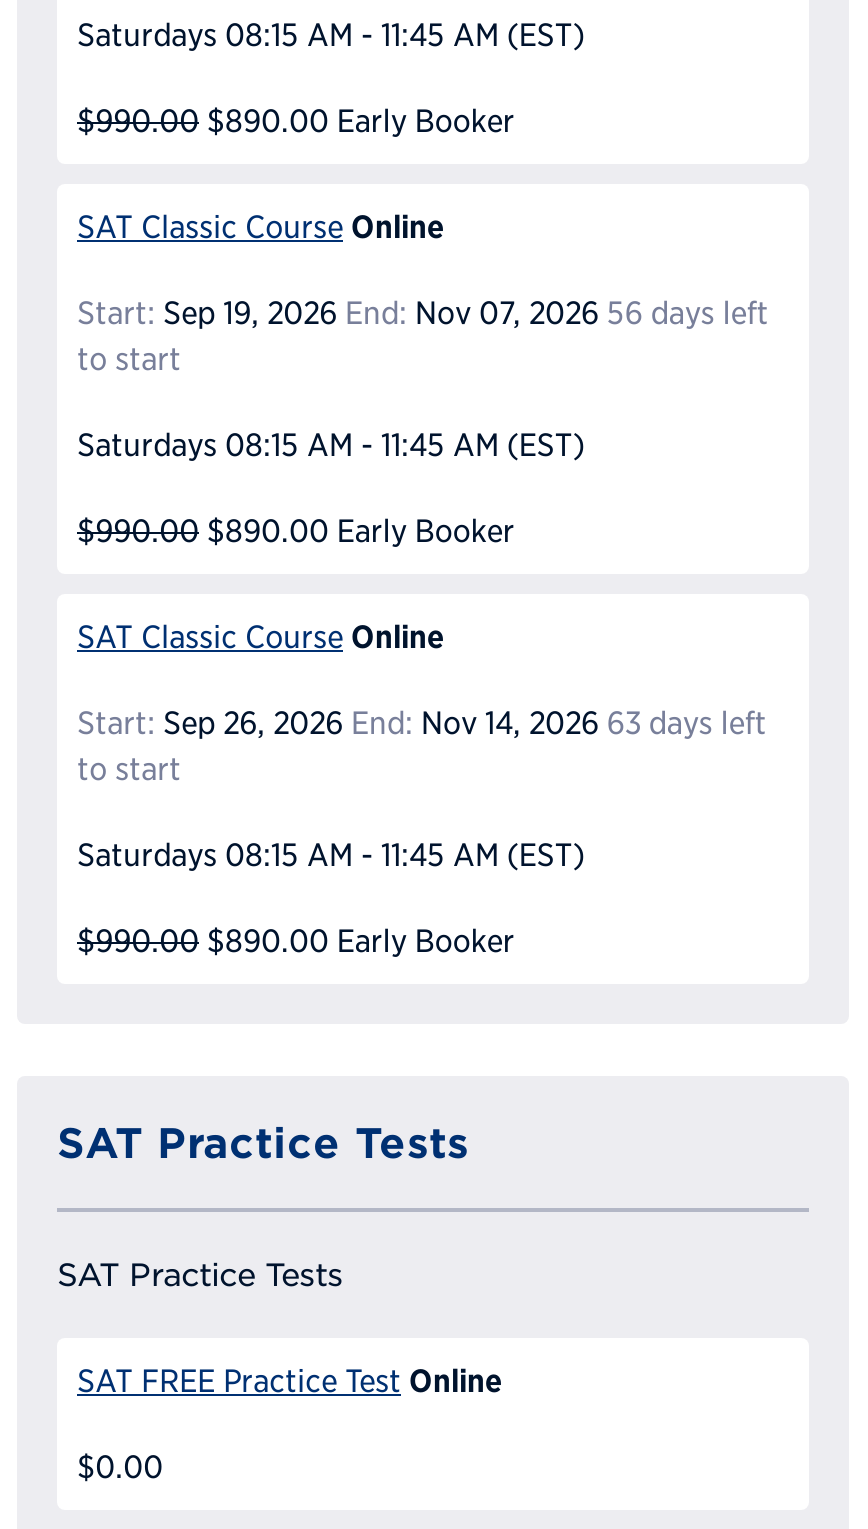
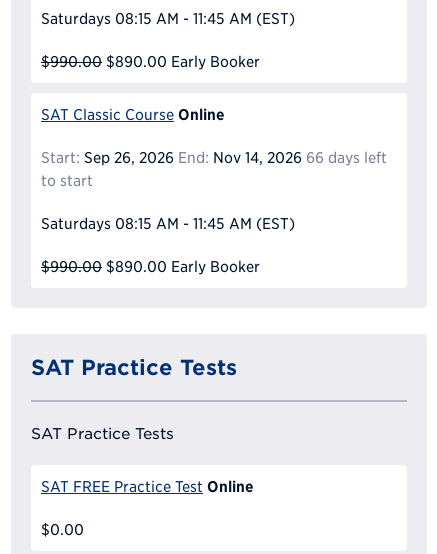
- Start: Sep 19, 2026 End: Nov 07, 2026 56 days left
- to start
- Saturdays 08:15 AM - 11:45 AM (EST)
- $990.00 $890.00 Early Booker
- SAT Classic Course Online
- Start: Sep 26, 2026 End: Nov 14, 2026 63 days left
+ Start: Sep 26, 2026 End: Nov 14, 2026 66 days left
